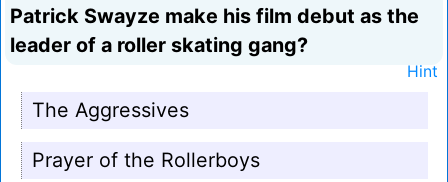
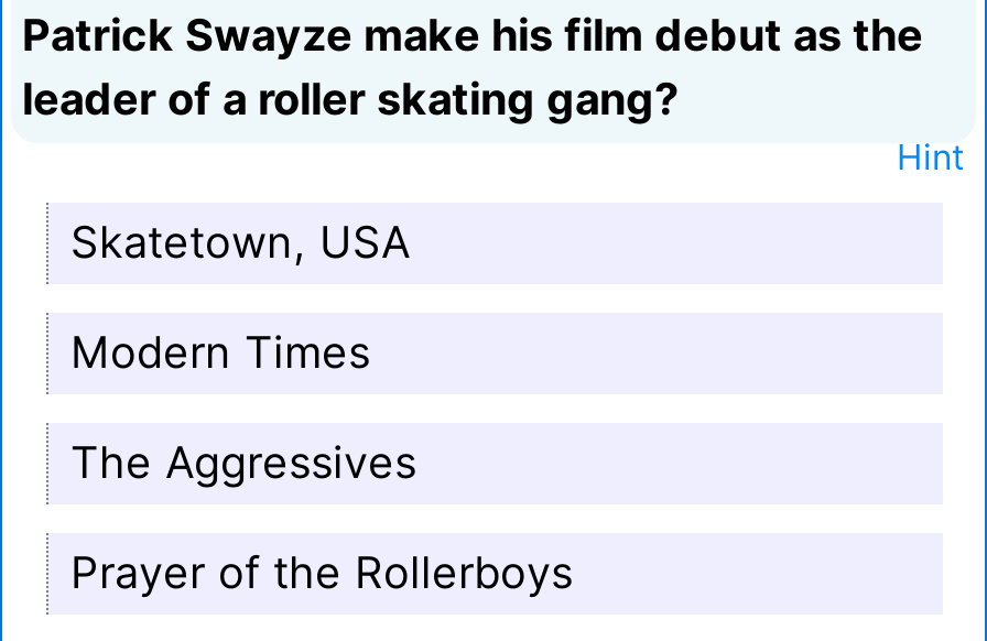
+ Skatetown, USA
+ Modern Times
